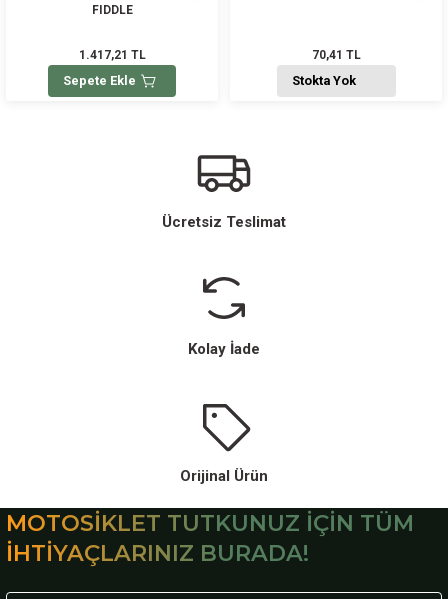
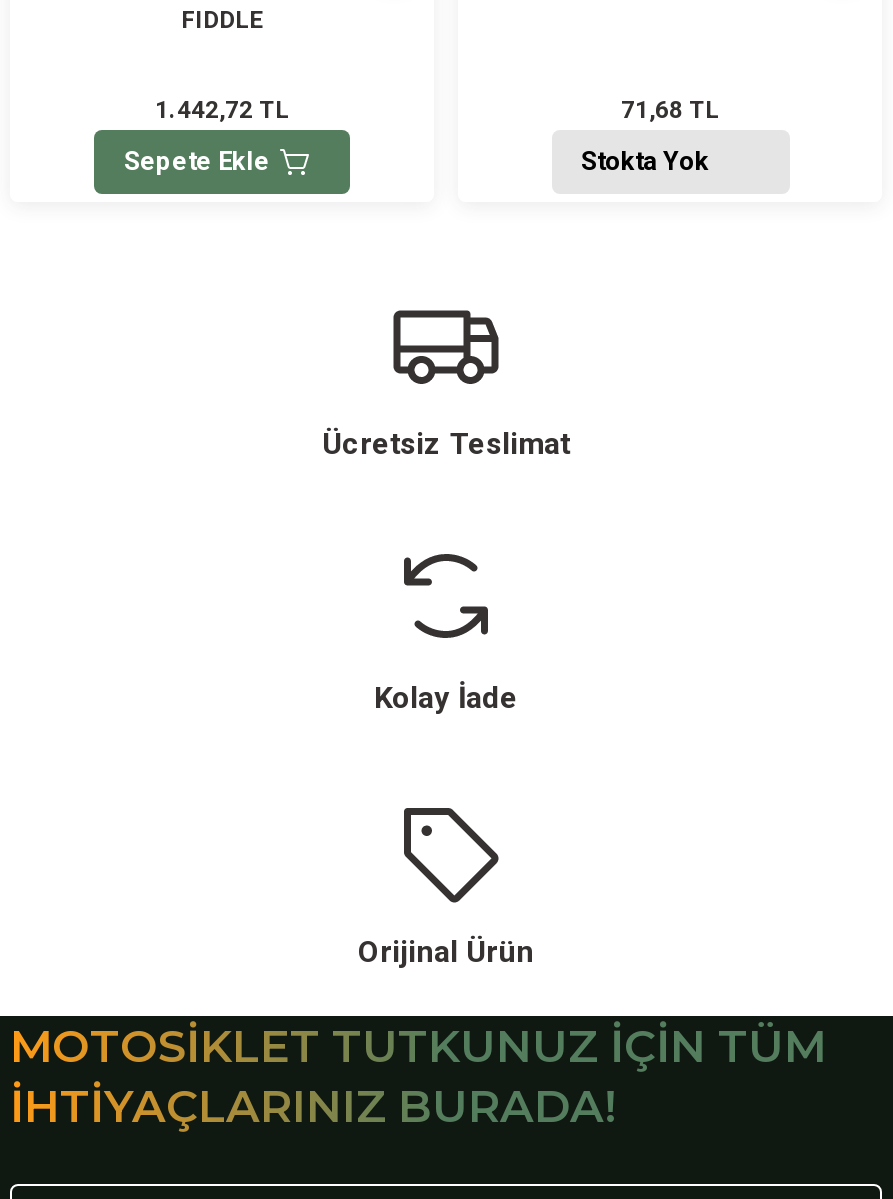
- 1.417,21 TL
+ 1.442,72 TL

- 70,41 TL
+ 71,68 TL
